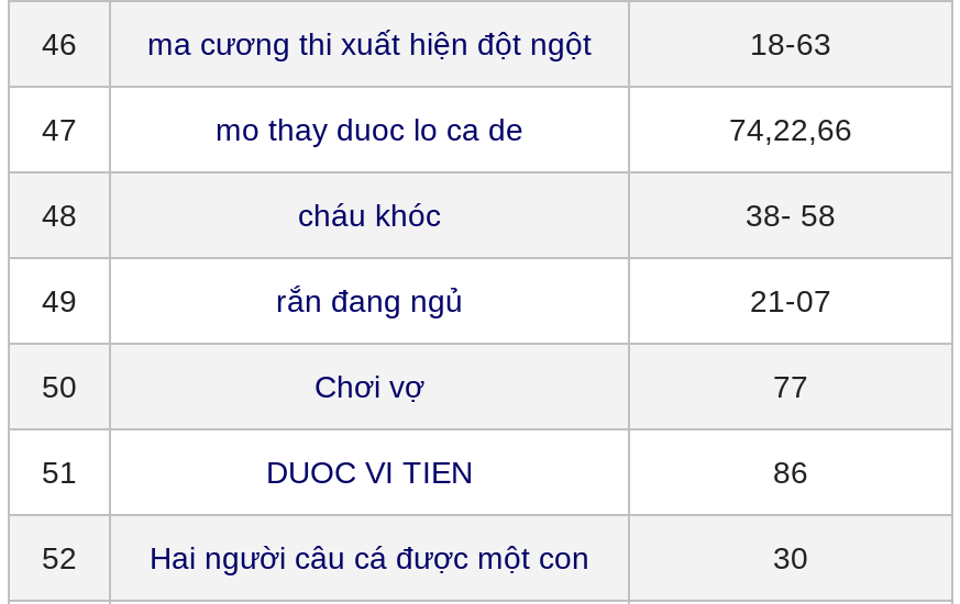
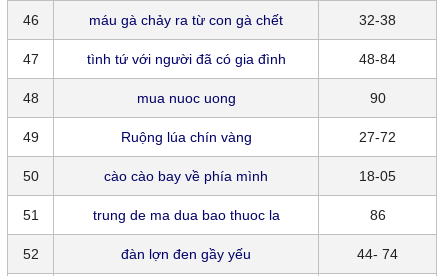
- ma cương thi xuất hiện đột ngột
- 18-63
+ máu gà chảy ra từ con gà chết
+ 32-38

- mo thay duoc lo ca de
- 74,22,66
+ tình tứ với người đã có gia đình
+ 48-84

- cháu khóc
- 38- 58
+ mua nuoc uong
+ 90

- rắn đang ngủ
- 21-07
+ Ruộng lúa chín vàng
+ 27-72

- Chơi vợ
- 77
+ cào cào bay về phía mình
+ 18-05

- DUOC VI TIEN
+ trung de ma dua bao thuoc la

- Hai người câu cá được một con
- 30
+ đàn lợn đen gầy yếu
+ 44- 74
